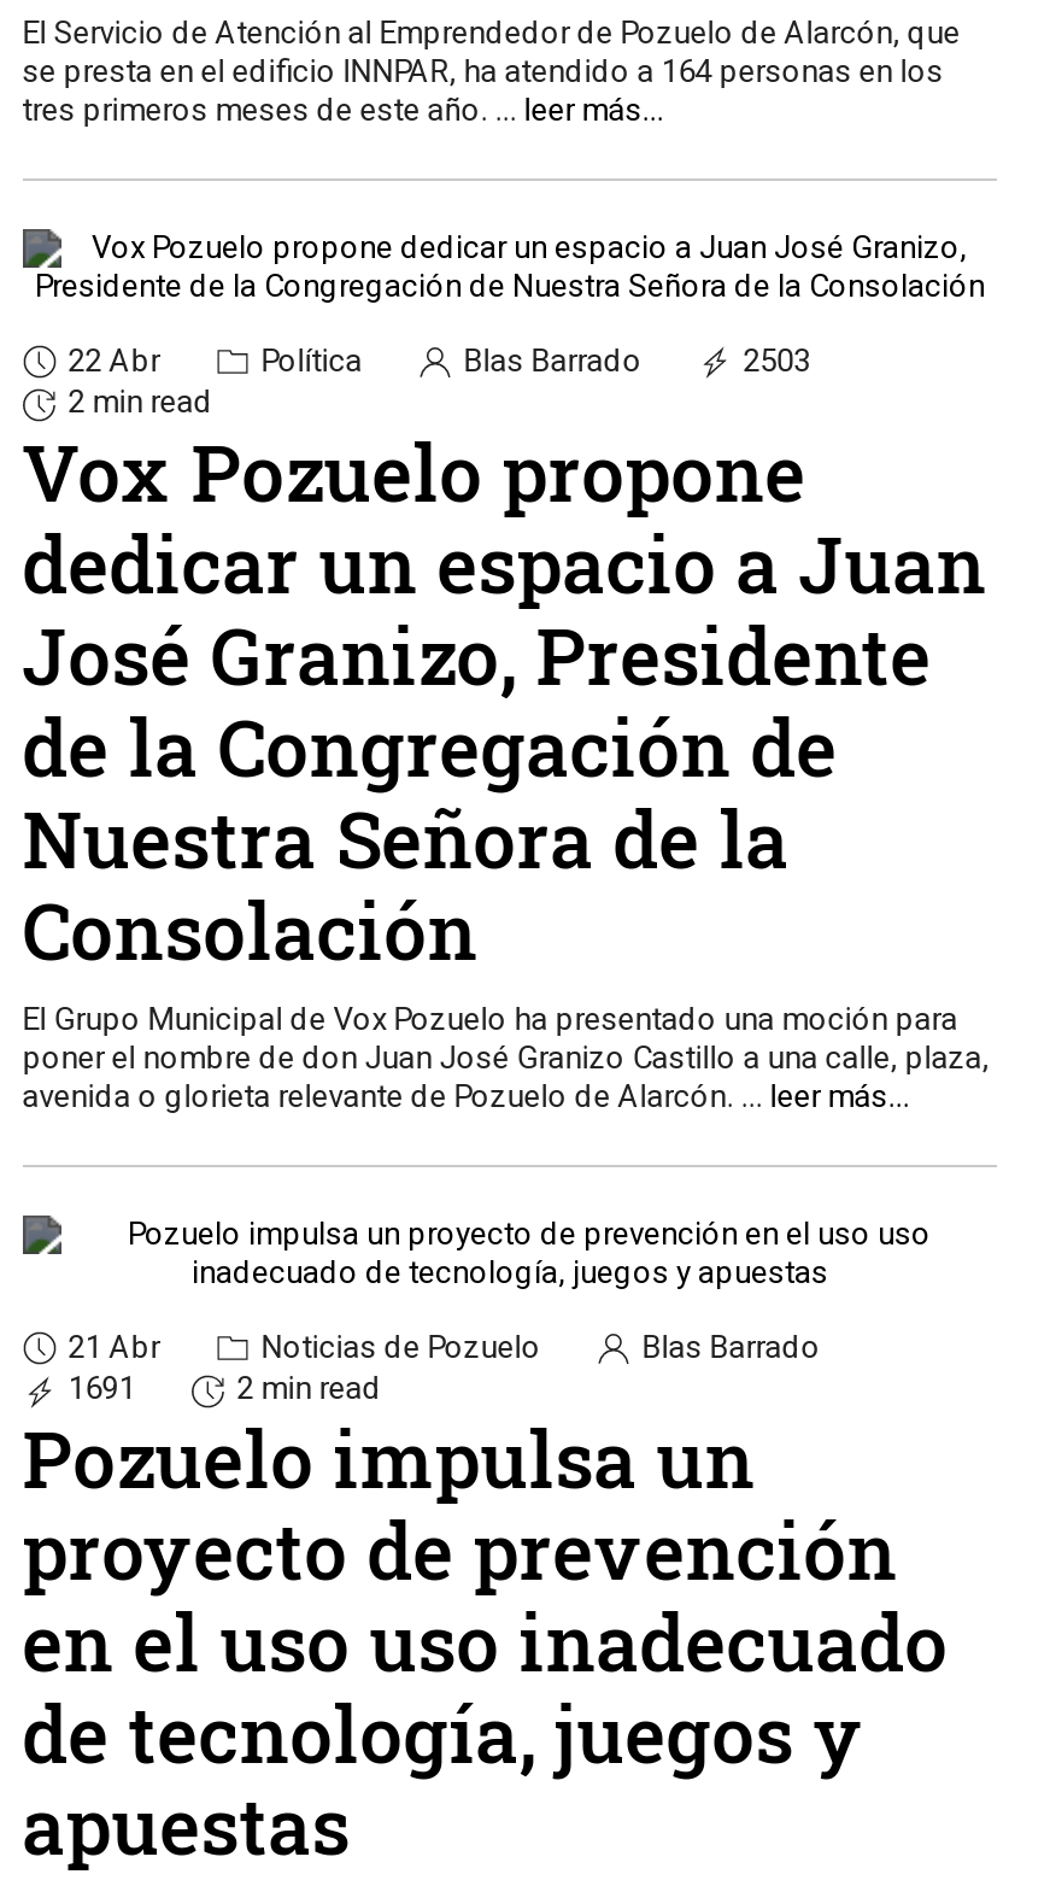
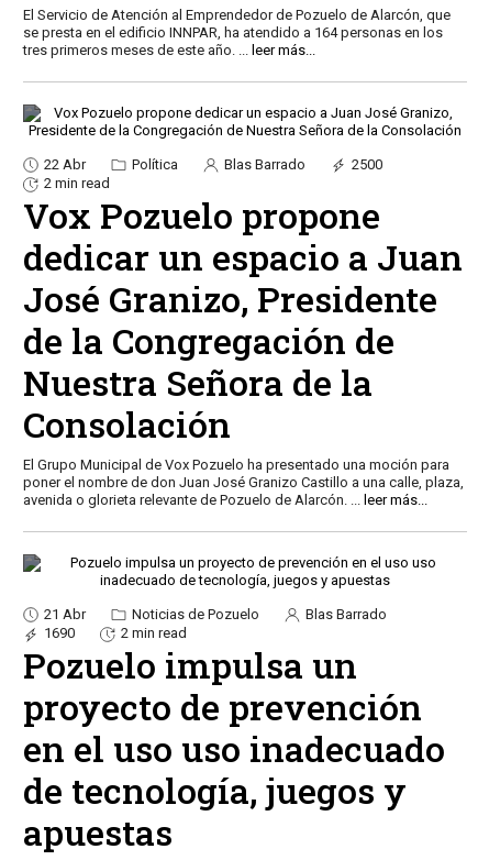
- 2503
+ 2500

- 1691
+ 1690
